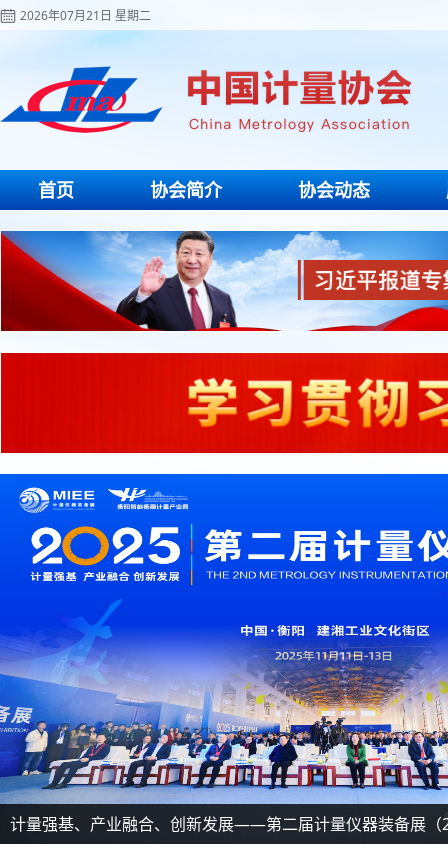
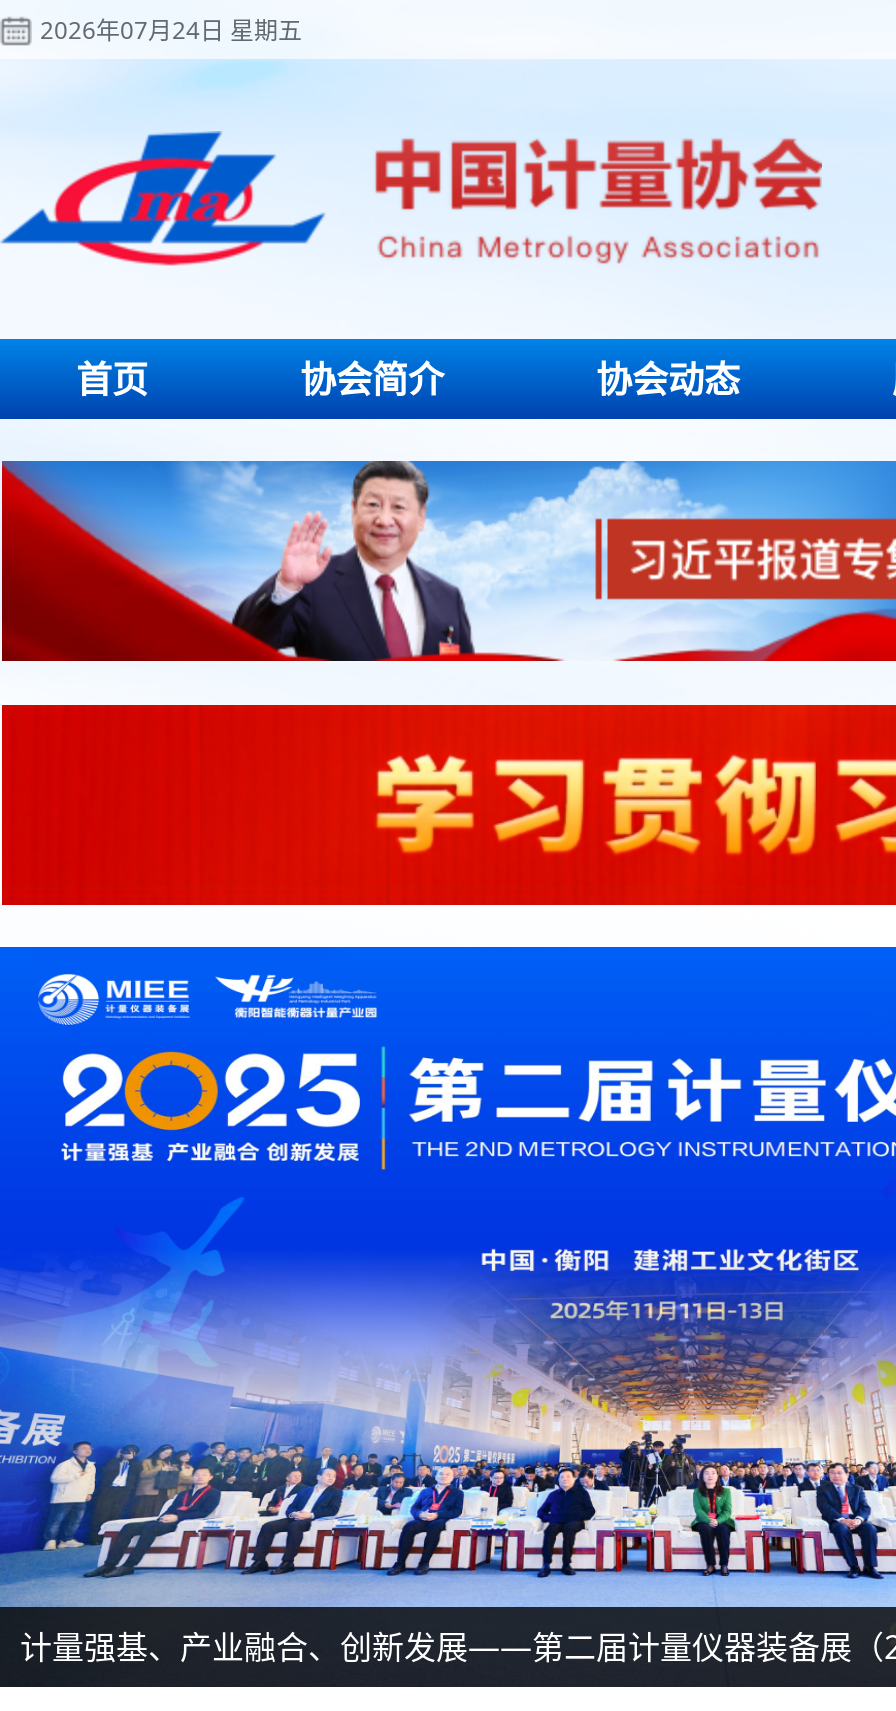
- 2026年07月21日 星期二
+ 2026年07月24日 星期五
